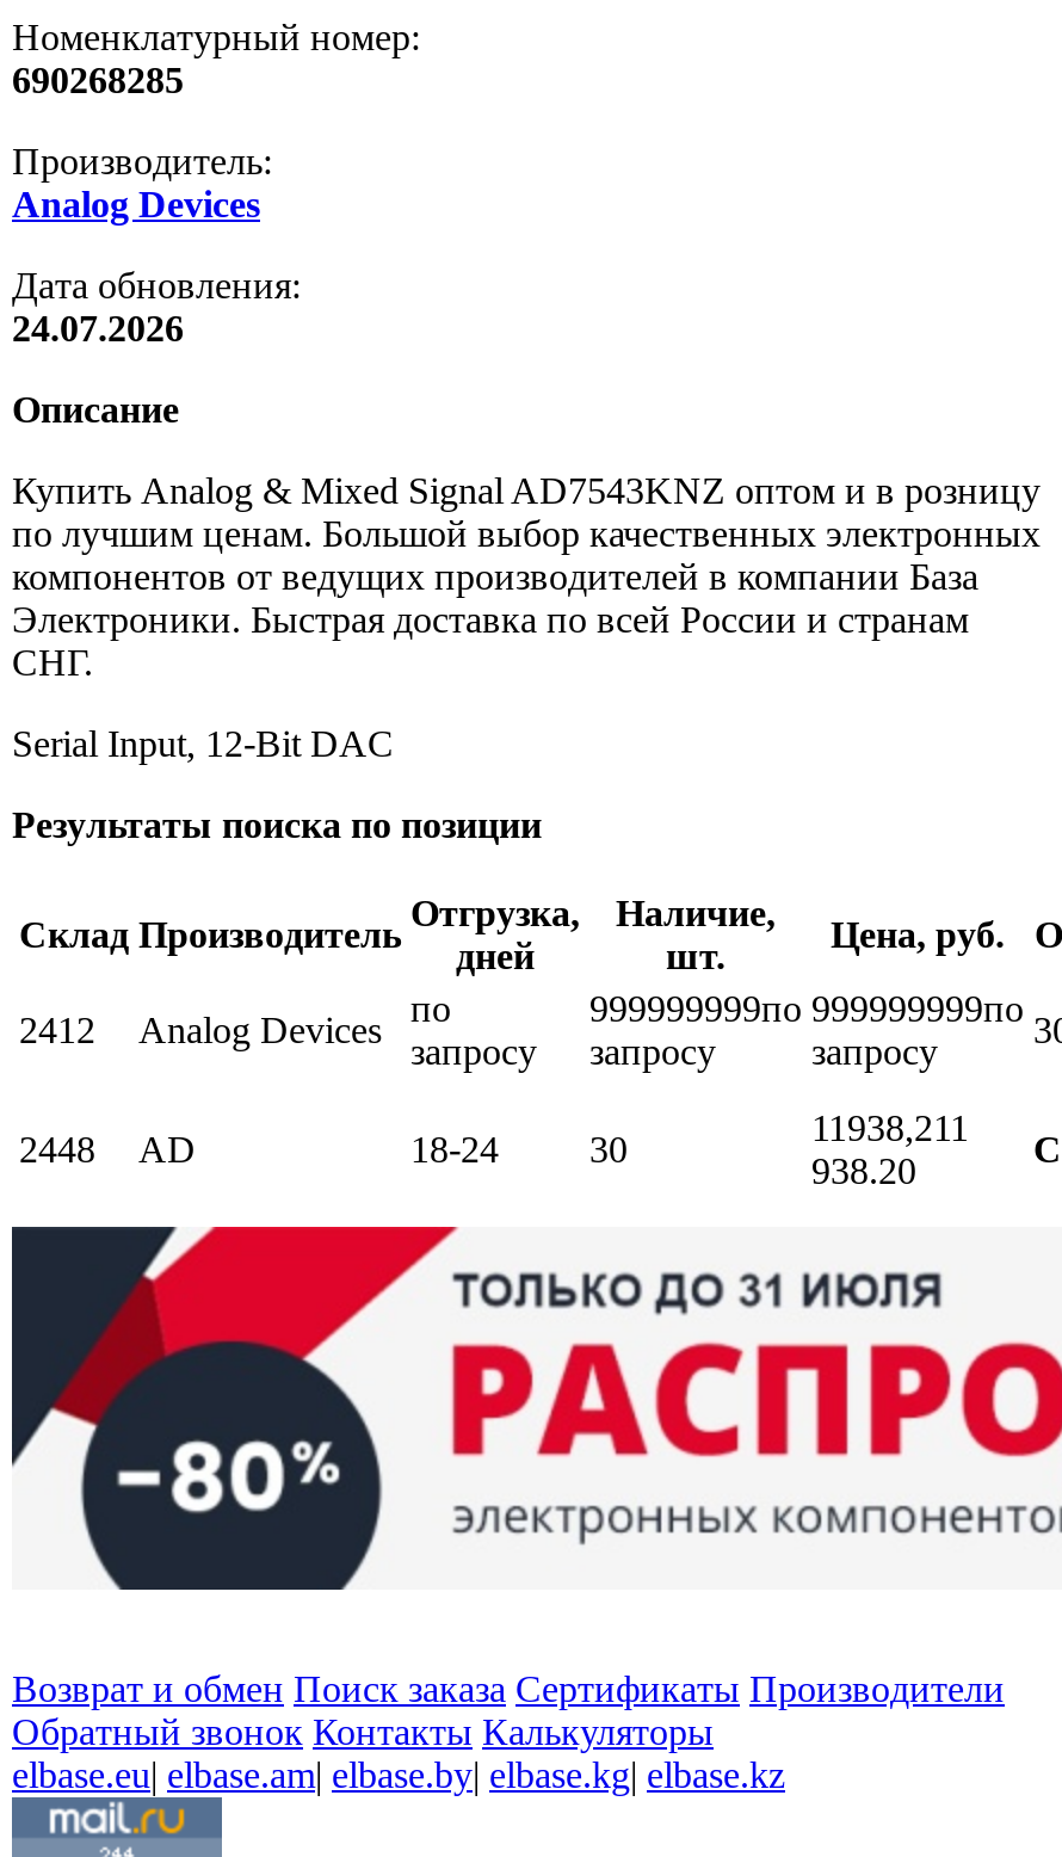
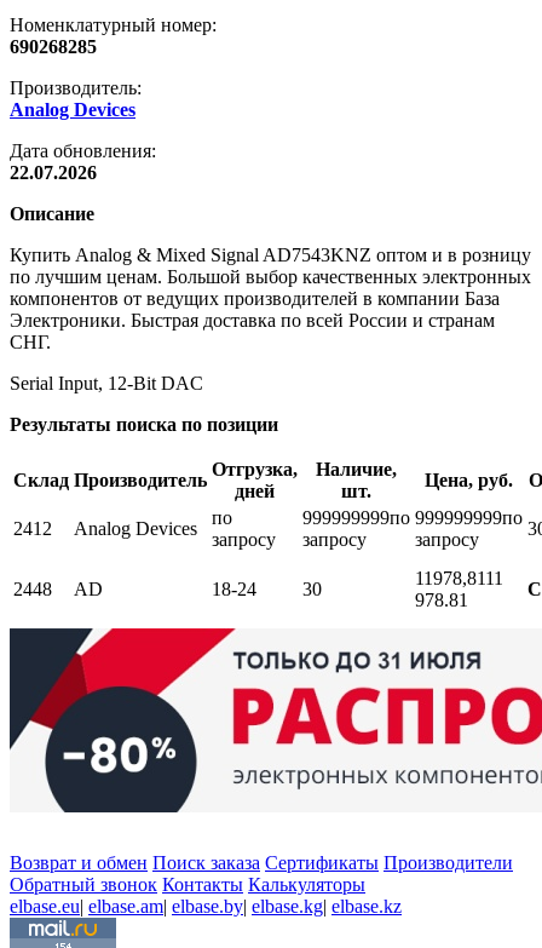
- 24.07.2026
+ 22.07.2026

- 11938,211
+ 11978,8111

- 938.20
+ 978.81
